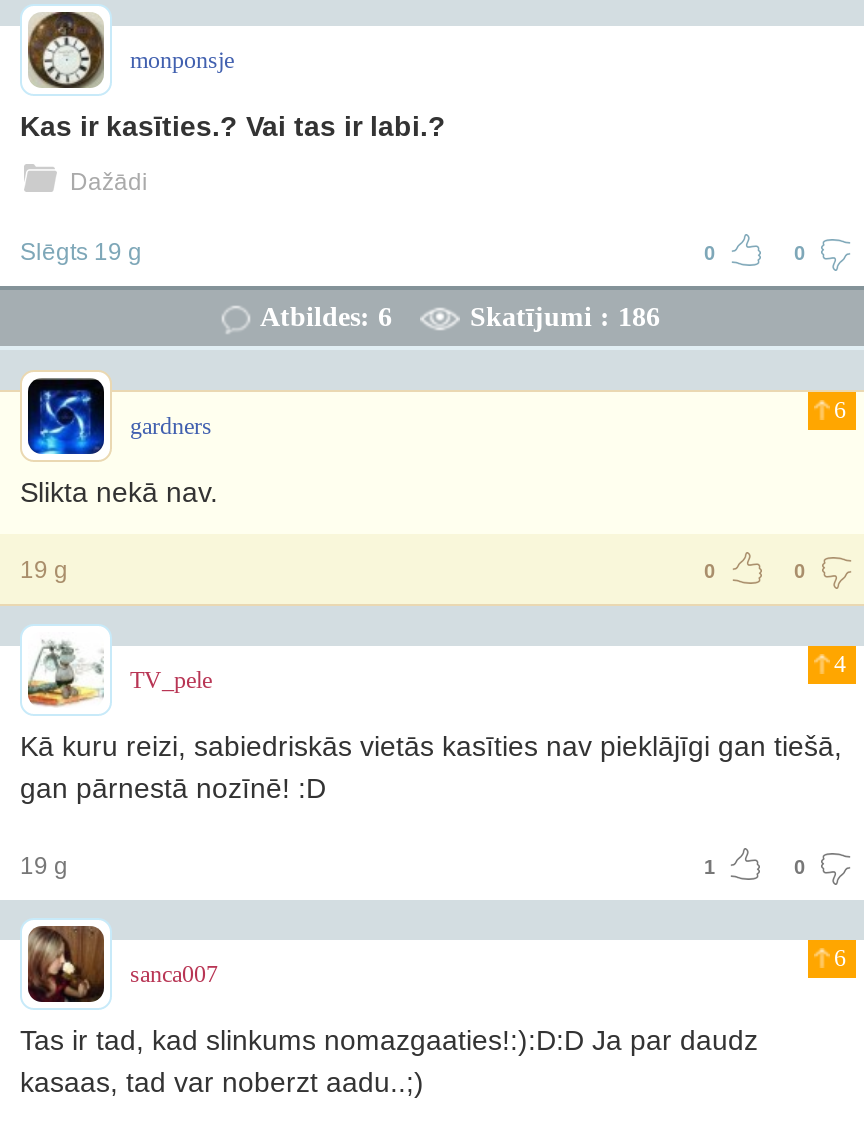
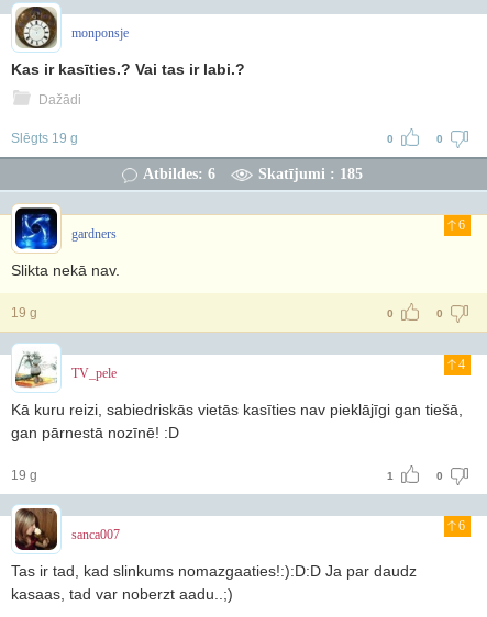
- Skatījumi : 186
+ Skatījumi : 185
